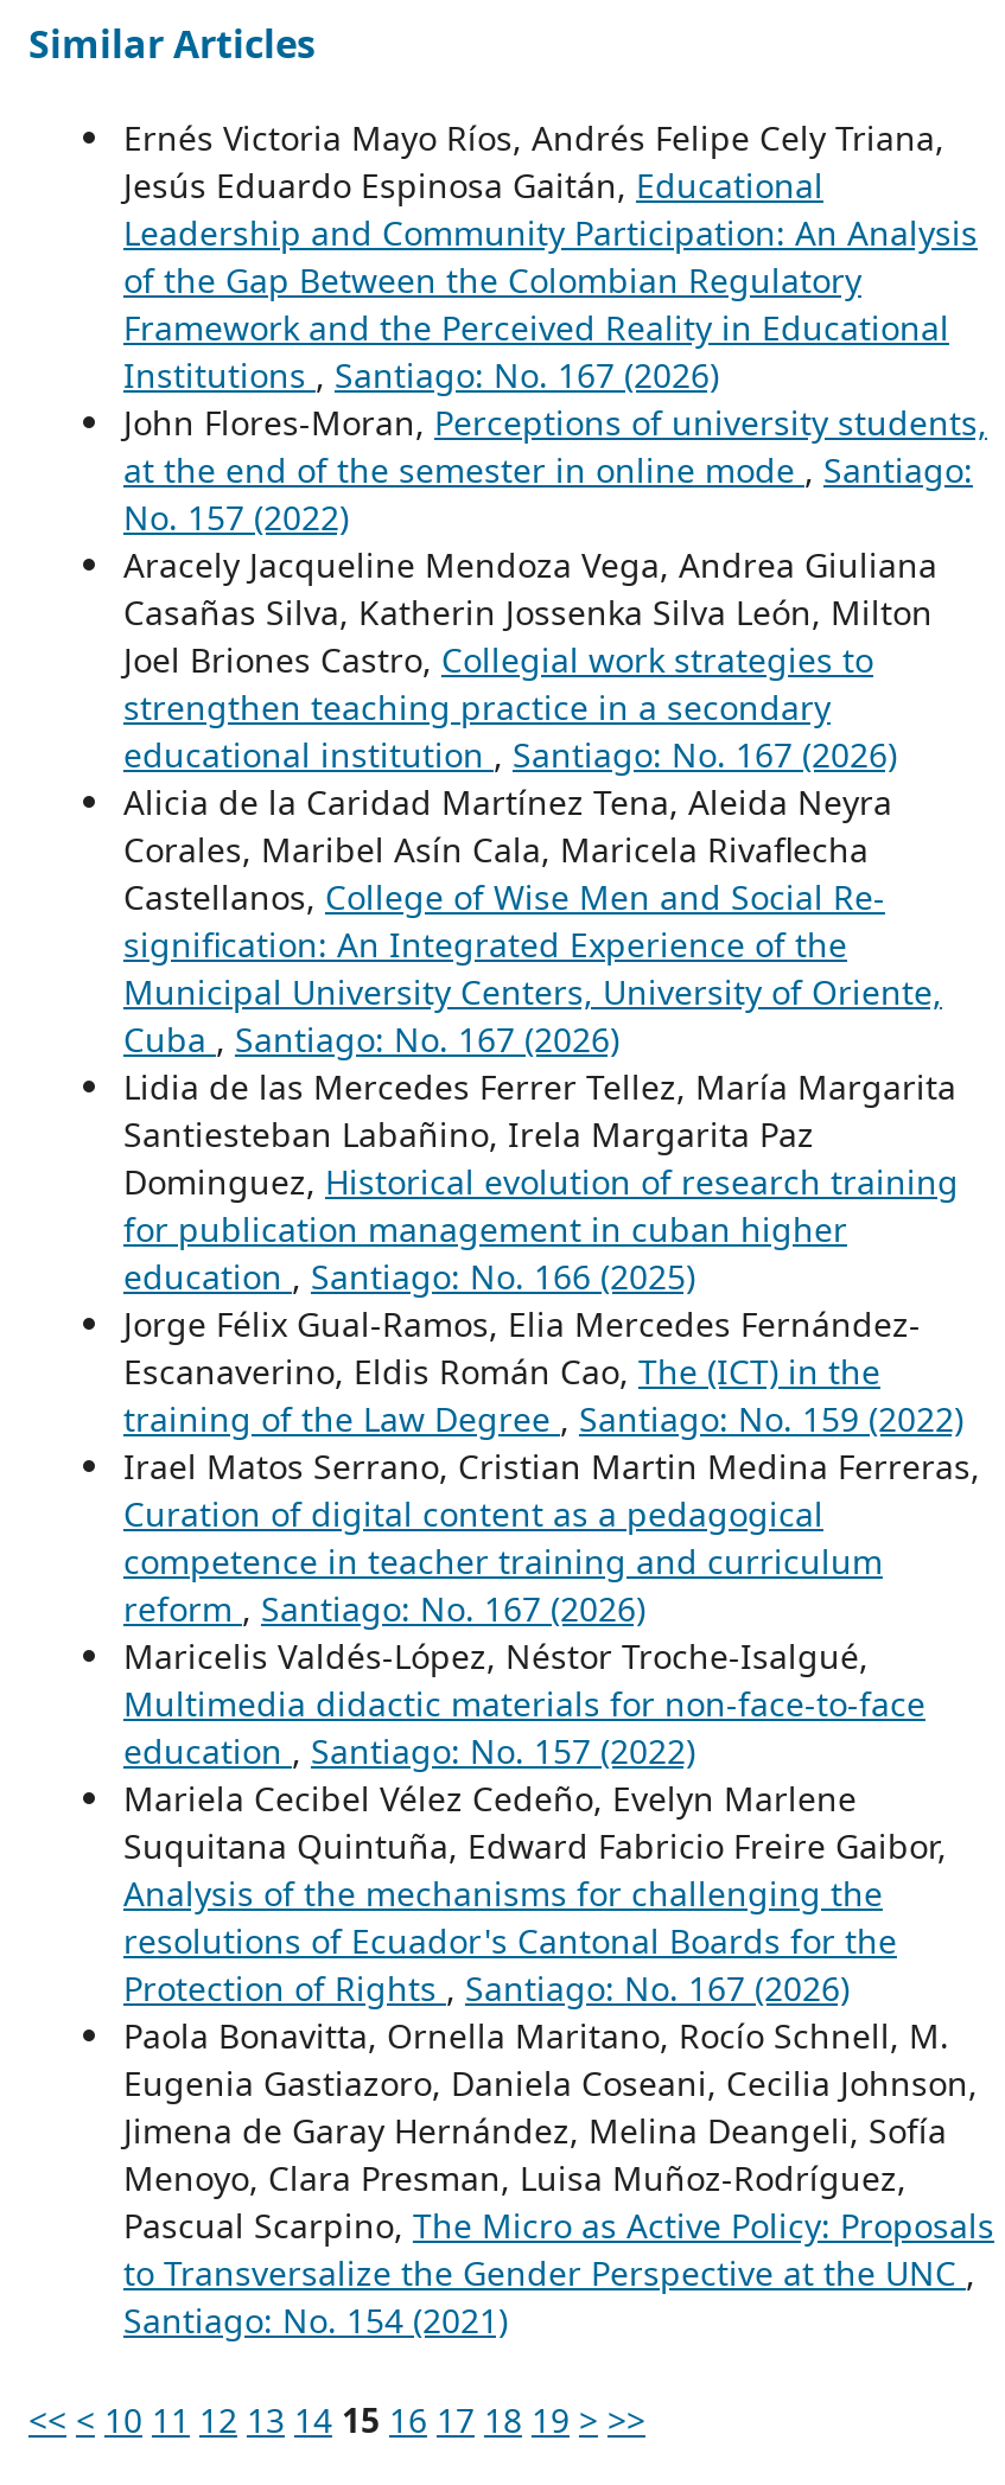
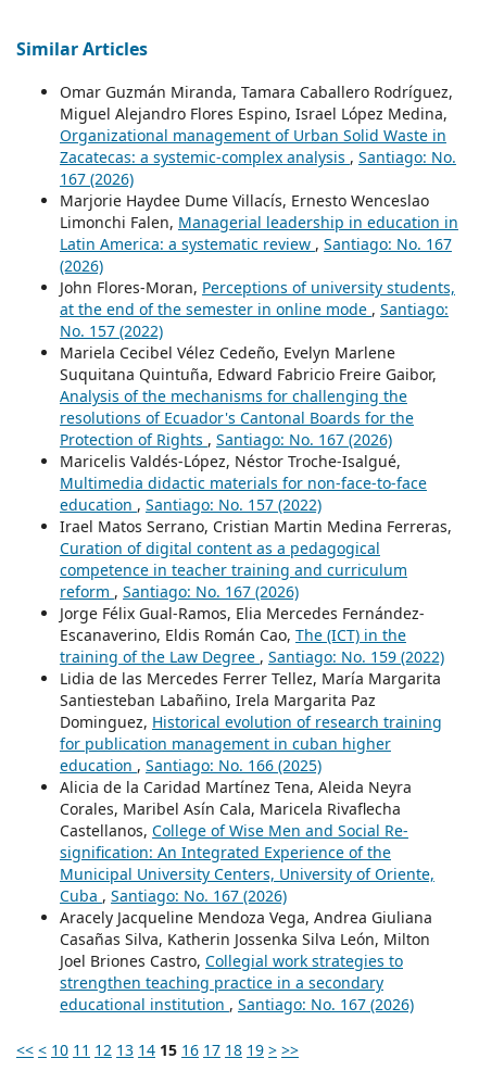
- Ernés Victoria Mayo Ríos, Andrés Felipe Cely Triana,
- Jesús Eduardo Espinosa Gaitán, Educational
- Leadership and Community Participation: An Analysis
- of the Gap Between the Colombian Regulatory
- Framework and the Perceived Reality in Educational
- Institutions, Santiago: No. 167 (2026)
+ Omar Guzmán Miranda, Tamara Caballero Rodríguez,
+ Miguel Alejandro Flores Espino, Israel López Medina,
+ Organizational management of Urban Solid Waste in
+ Zacatecas: a systemic-complex analysis, Santiago: No.
+ 167 (2026)
+ Marjorie Haydee Dume Villacís, Ernesto Wenceslao
+ Limonchi Falen, Managerial leadership in education in
+ Latin America: a systematic review, Santiago: No. 167
+ (2026)

moved down: John Flores-Moran, Perceptions of university students, | at the end of the semester in online mode, Santiago: | No. 157 (2022)

moved down: Aracely Jacqueline Mendoza Vega, Andrea Giuliana | Casañas Silva, Katherin Jossenka Silva León, Milton | Joel Briones Castro, Collegial work strategies to | strengthen teaching practice in a secondary | educational institution, Santiago: No. 167 (2026)

moved down: Alicia de la Caridad Martínez Tena, Aleida Neyra | Corales, Maribel Asín Cala, Maricela Rivaflecha | Castellanos, College of Wise Men and Social Re- | signification: An Integrated Experience of the | Municipal University Centers, University of Oriente, | Cuba, Santiago: No. 167 (2026)

moved up: Mariela Cecibel Vélez Cedeño, Evelyn Marlene | Suquitana Quintuña, Edward Fabricio Freire Gaibor, | Analysis of the mechanisms for challenging the | ... | for publication management in cuban higher | education, Santiago: No. 166 (2025)

- Paola Bonavitta, Ornella Maritano, Rocío Schnell, M.
- Eugenia Gastiazoro, Daniela Coseani, Cecilia Johnson,
- Jimena de Garay Hernández, Melina Deangeli, Sofía
- Menoyo, Clara Presman, Luisa Muñoz-Rodríguez,
- Pascual Scarpino, The Micro as Active Policy: Proposals
- to Transversalize the Gender Perspective at the UNC,
- Santiago: No. 154 (2021)
